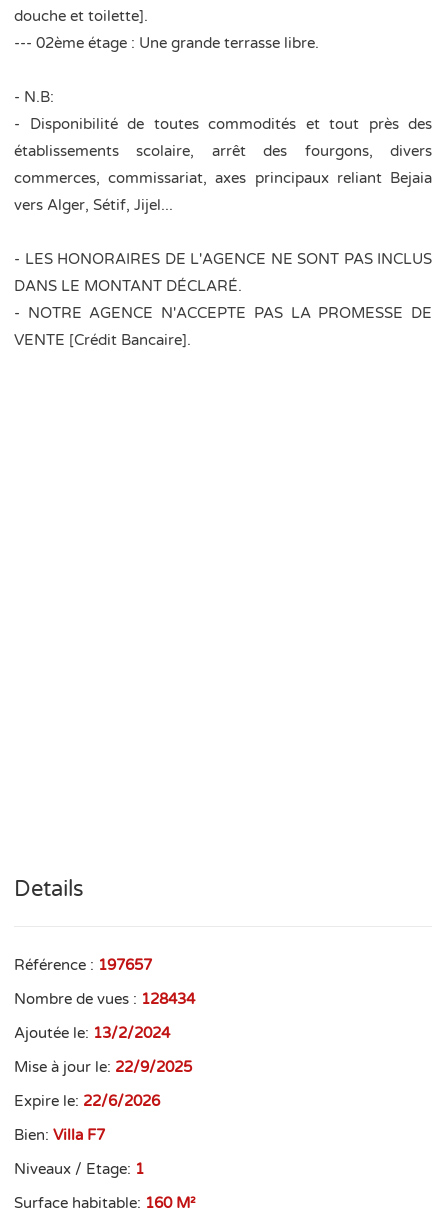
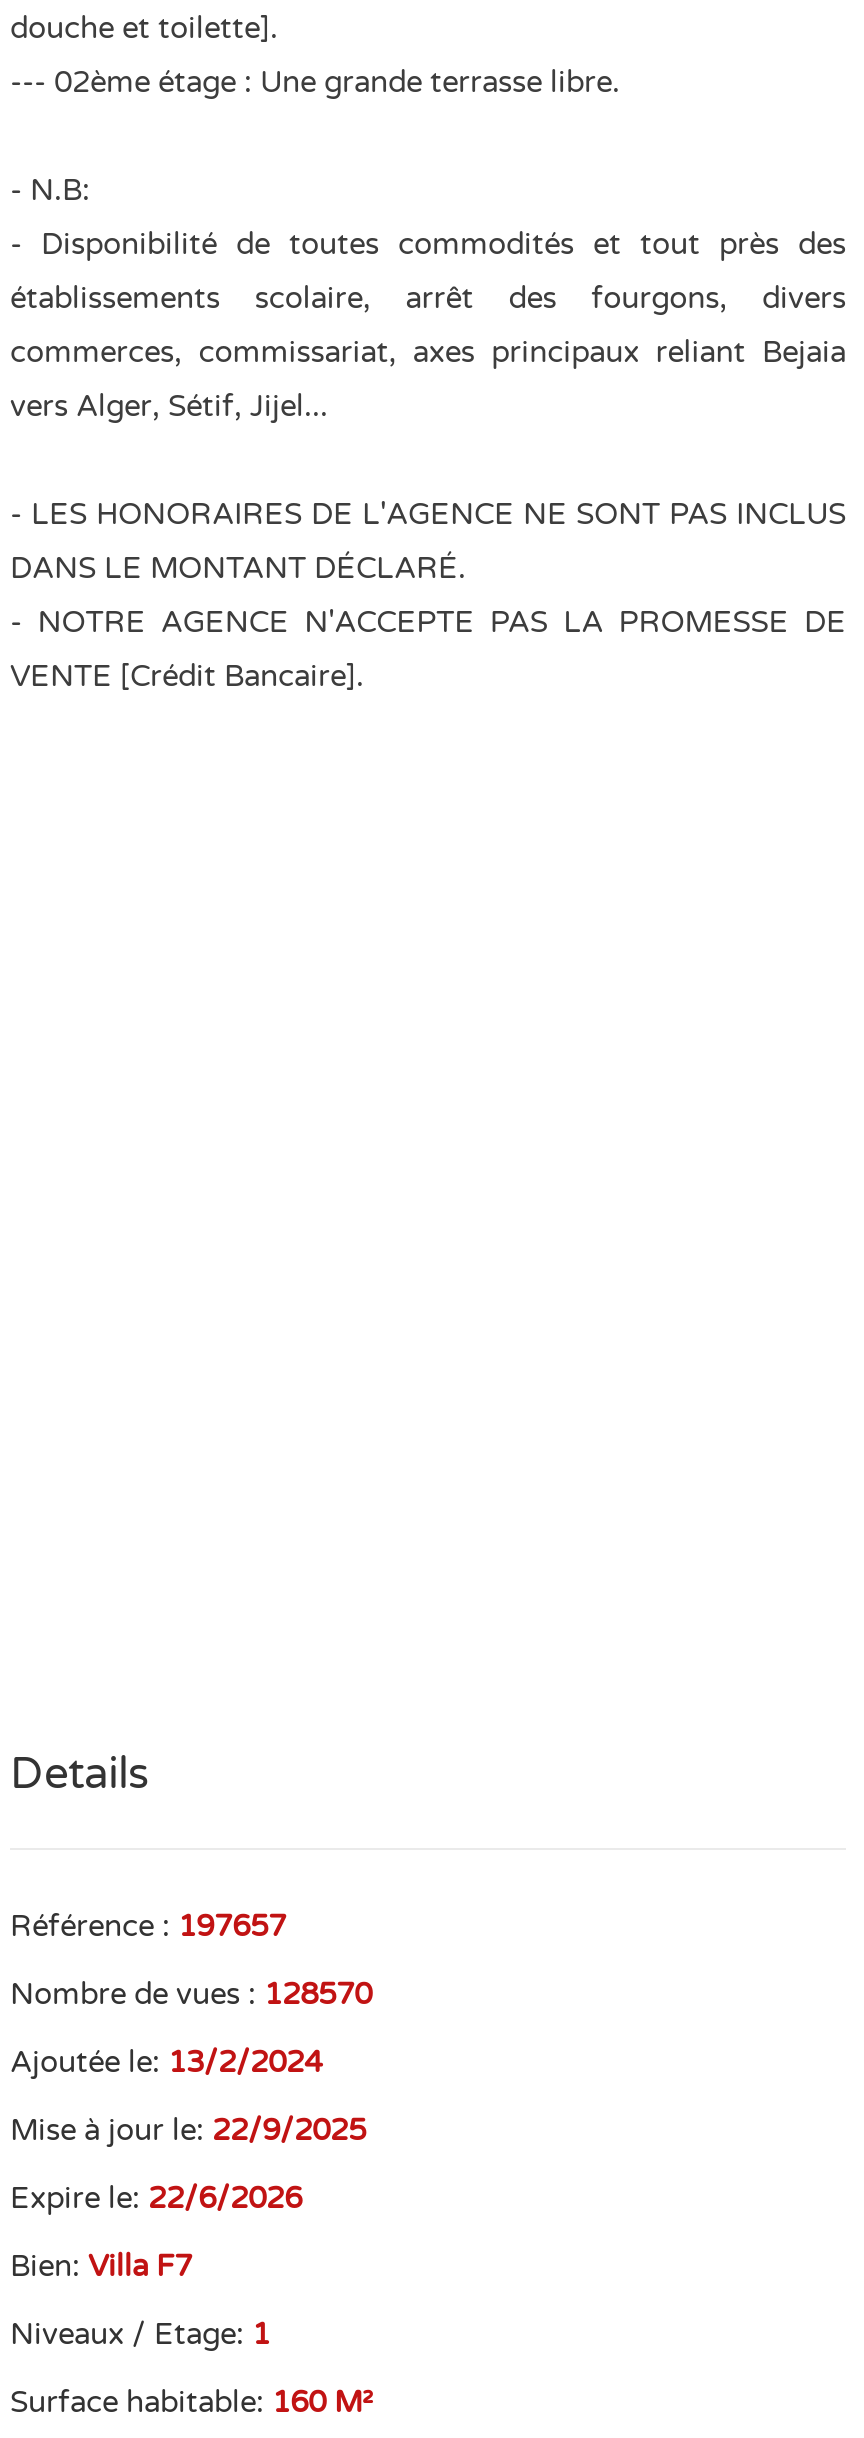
- Nombre de vues : 128434
+ Nombre de vues : 128570
